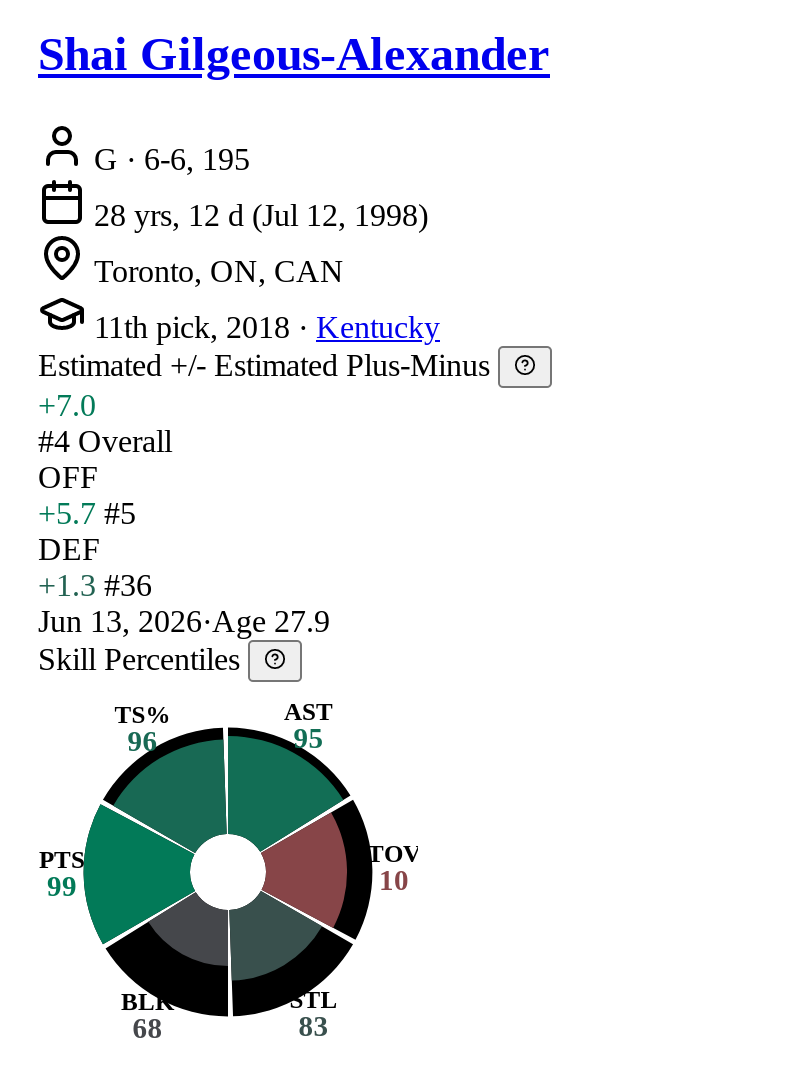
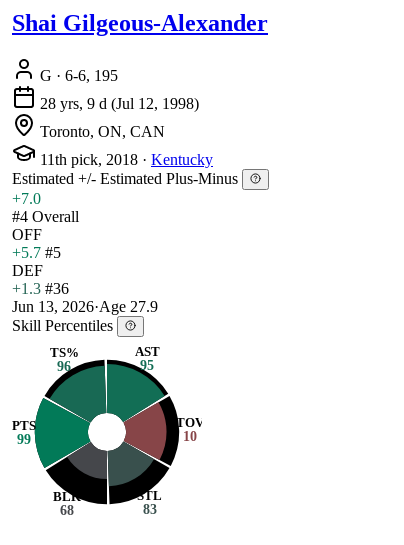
- 28 yrs, 12 d (Jul 12, 1998)
+ 28 yrs, 9 d (Jul 12, 1998)
